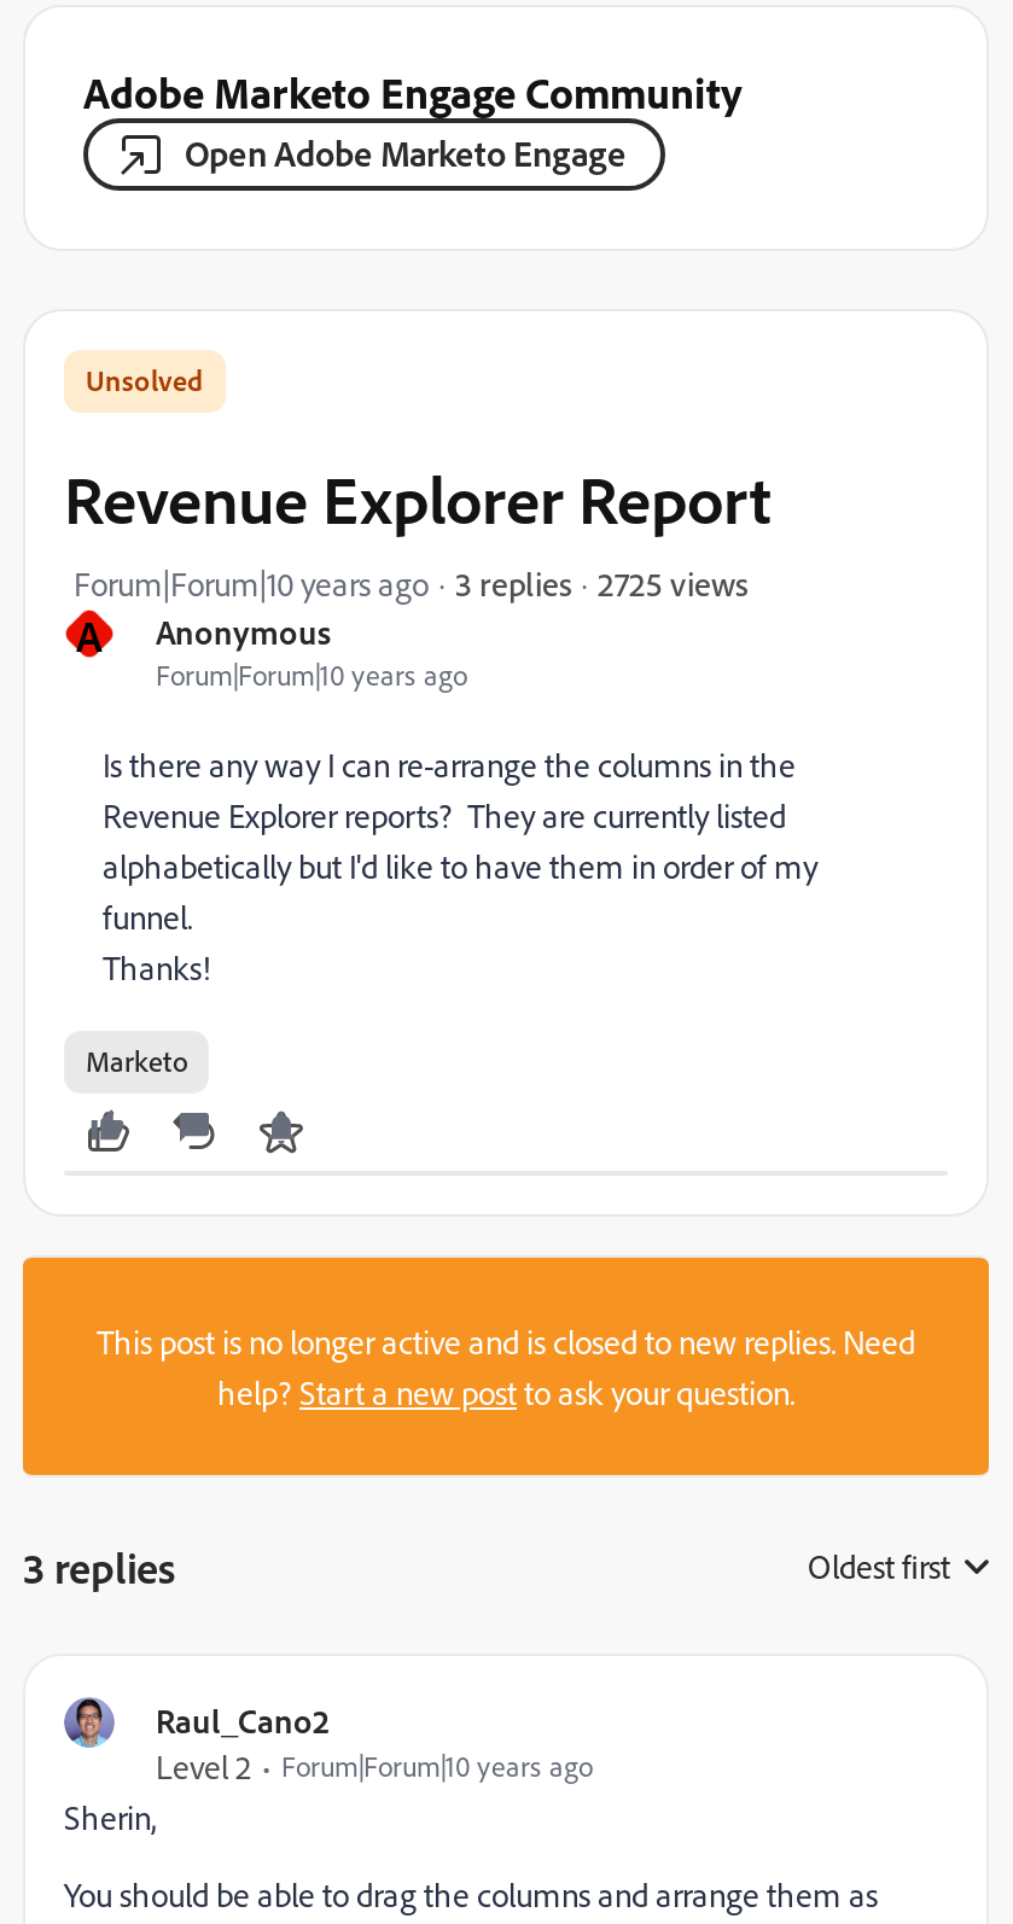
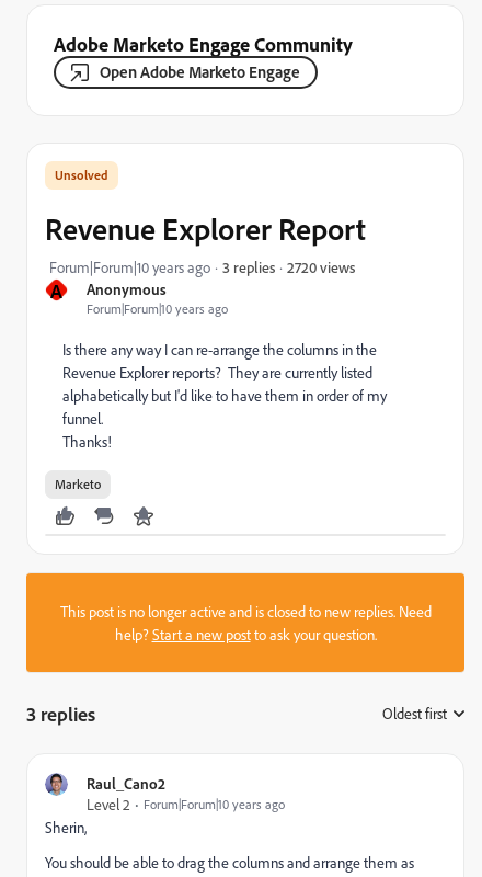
- 2725 views
+ 2720 views
